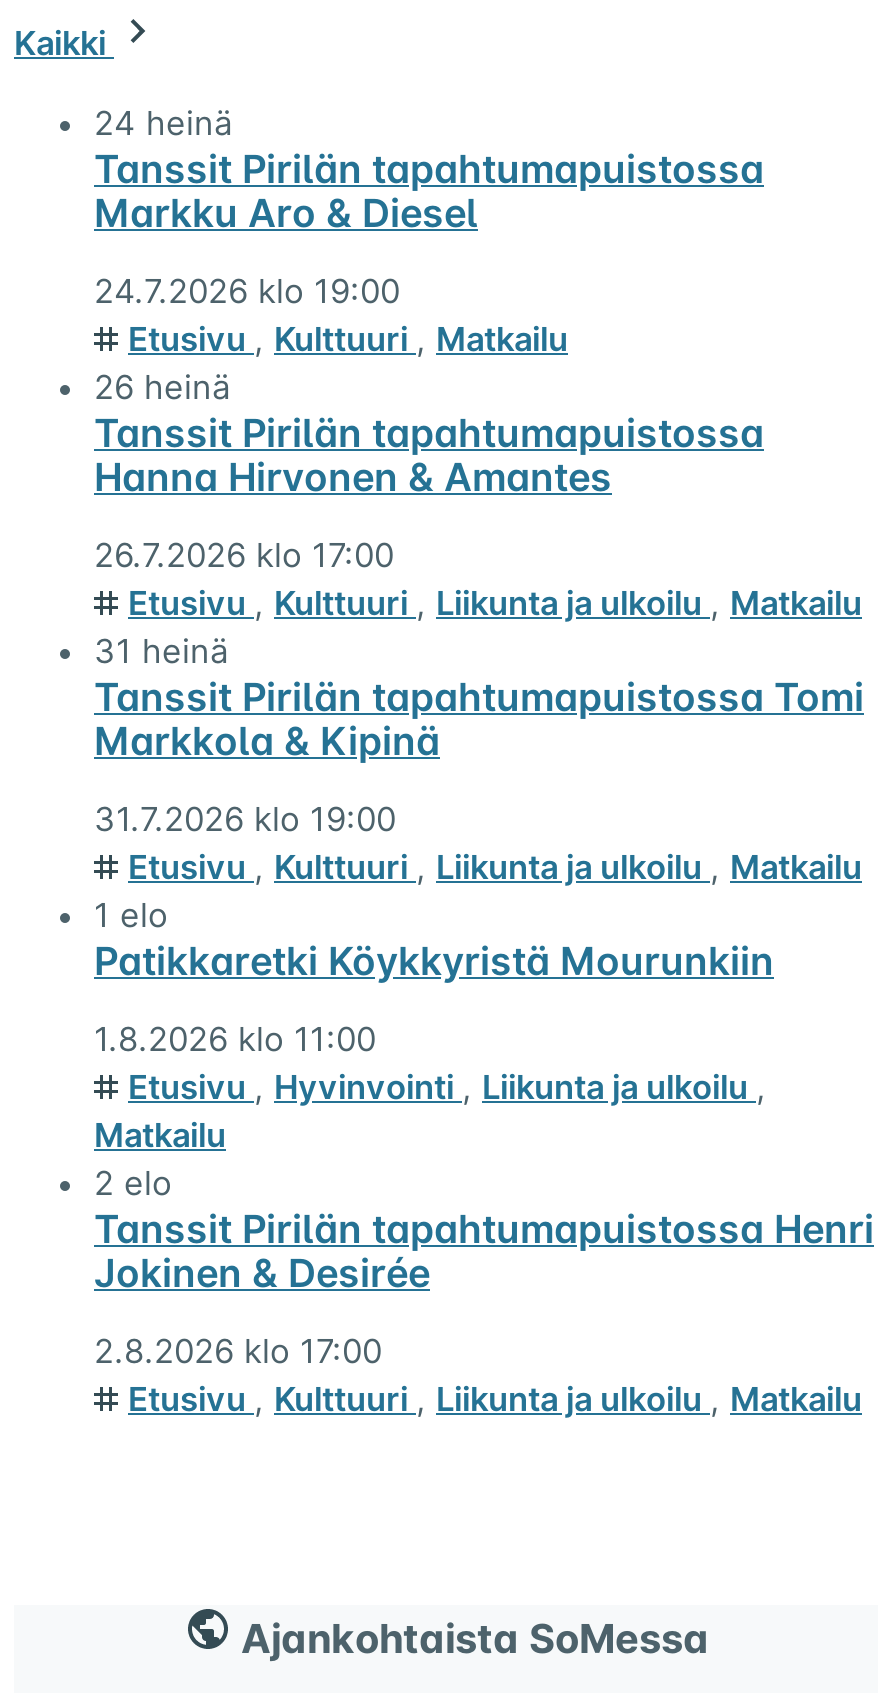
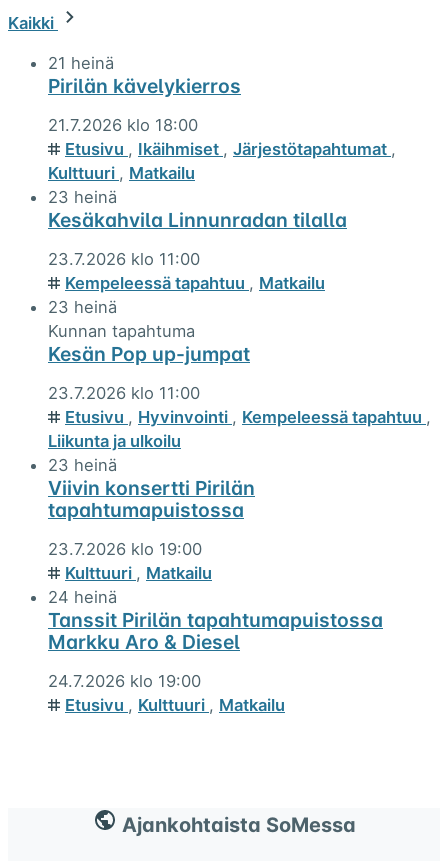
+ 21 heinä
+ Pirilän kävelykierros
+ 21.7.2026 klo 18:00
+ Etusivu, Ikäihmiset, Järjestötapahtumat,
+ Kulttuuri, Matkailu
+ 23 heinä
+ Kesäkahvila Linnunradan tilalla
+ 23.7.2026 klo 11:00
+ Kempeleessä tapahtuu, Matkailu
+ 23 heinä
+ Kunnan tapahtuma
+ Kesän Pop up-jumpat
+ 23.7.2026 klo 11:00
+ Etusivu, Hyvinvointi, Kempeleessä tapahtuu,
+ Liikunta ja ulkoilu
+ 23 heinä
+ Viivin konsertti Pirilän
+ tapahtumapuistossa
+ 23.7.2026 klo 19:00
+ Kulttuuri, Matkailu

moved down: 24 heinä | Tanssit Pirilän tapahtumapuistossa | Markku Aro & Diesel | 24.7.2026 klo 19:00 | Etusivu, Kulttuuri, Matkailu

- 26 heinä
- Tanssit Pirilän tapahtumapuistossa
- Hanna Hirvonen & Amantes
- 26.7.2026 klo 17:00
- Etusivu, Kulttuuri, Liikunta ja ulkoilu, Matkailu
- 31 heinä
- Tanssit Pirilän tapahtumapuistossa Tomi
- Markkola & Kipinä
- 31.7.2026 klo 19:00
- Etusivu, Kulttuuri, Liikunta ja ulkoilu, Matkailu
- 1 elo
- Patikkaretki Köykkyristä Mourunkiin
- 1.8.2026 klo 11:00
- Etusivu, Hyvinvointi, Liikunta ja ulkoilu,
- Matkailu
- 2 elo
- Tanssit Pirilän tapahtumapuistossa Henri
- Jokinen & Desirée
- 2.8.2026 klo 17:00
- Etusivu, Kulttuuri, Liikunta ja ulkoilu, Matkailu
